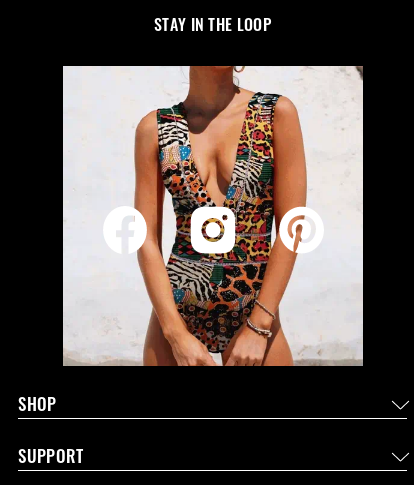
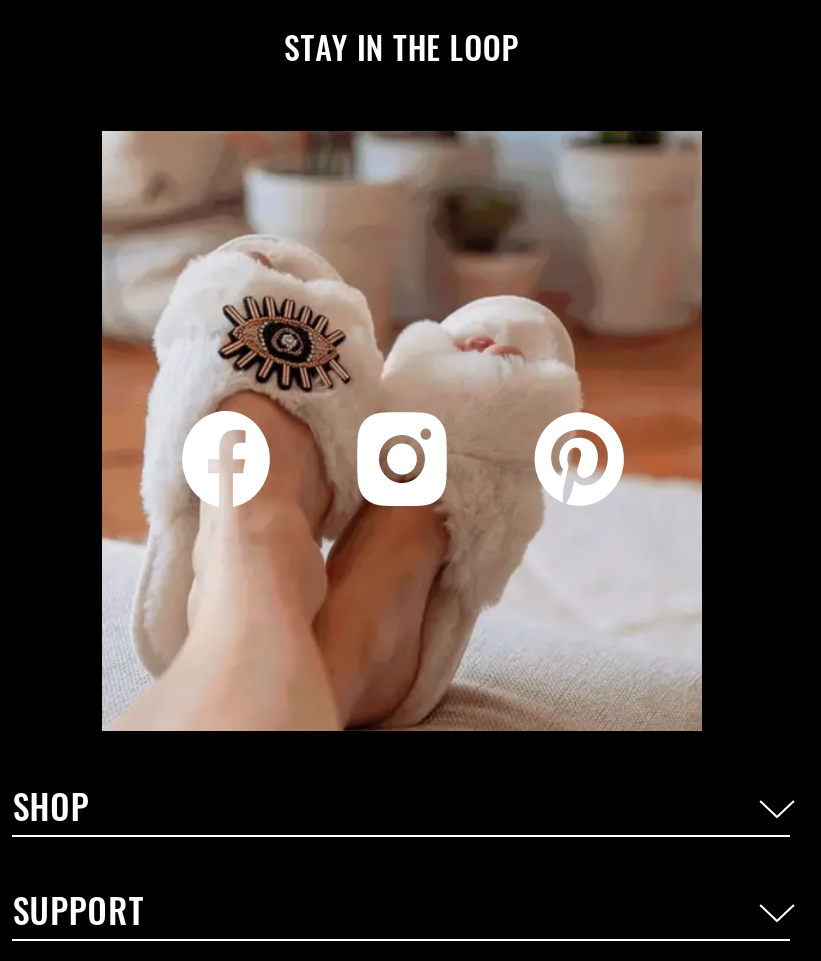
- [image]
+ [image]
